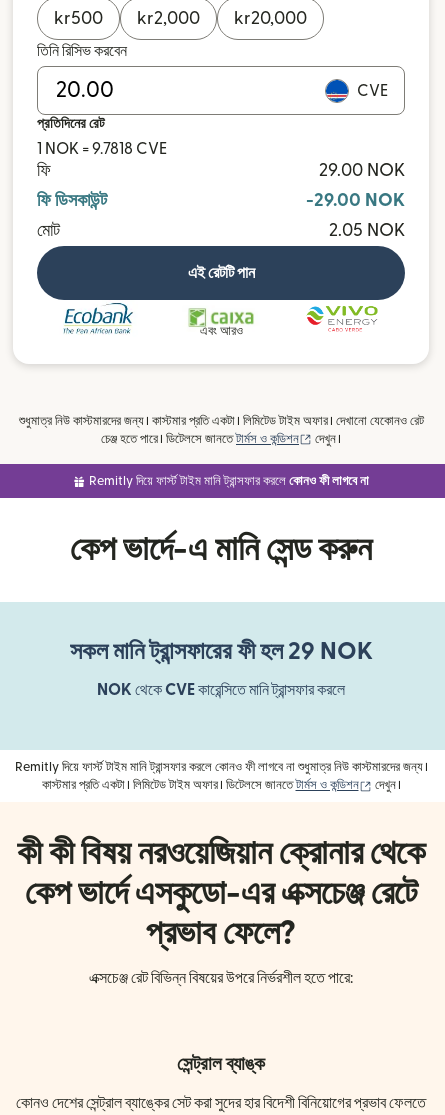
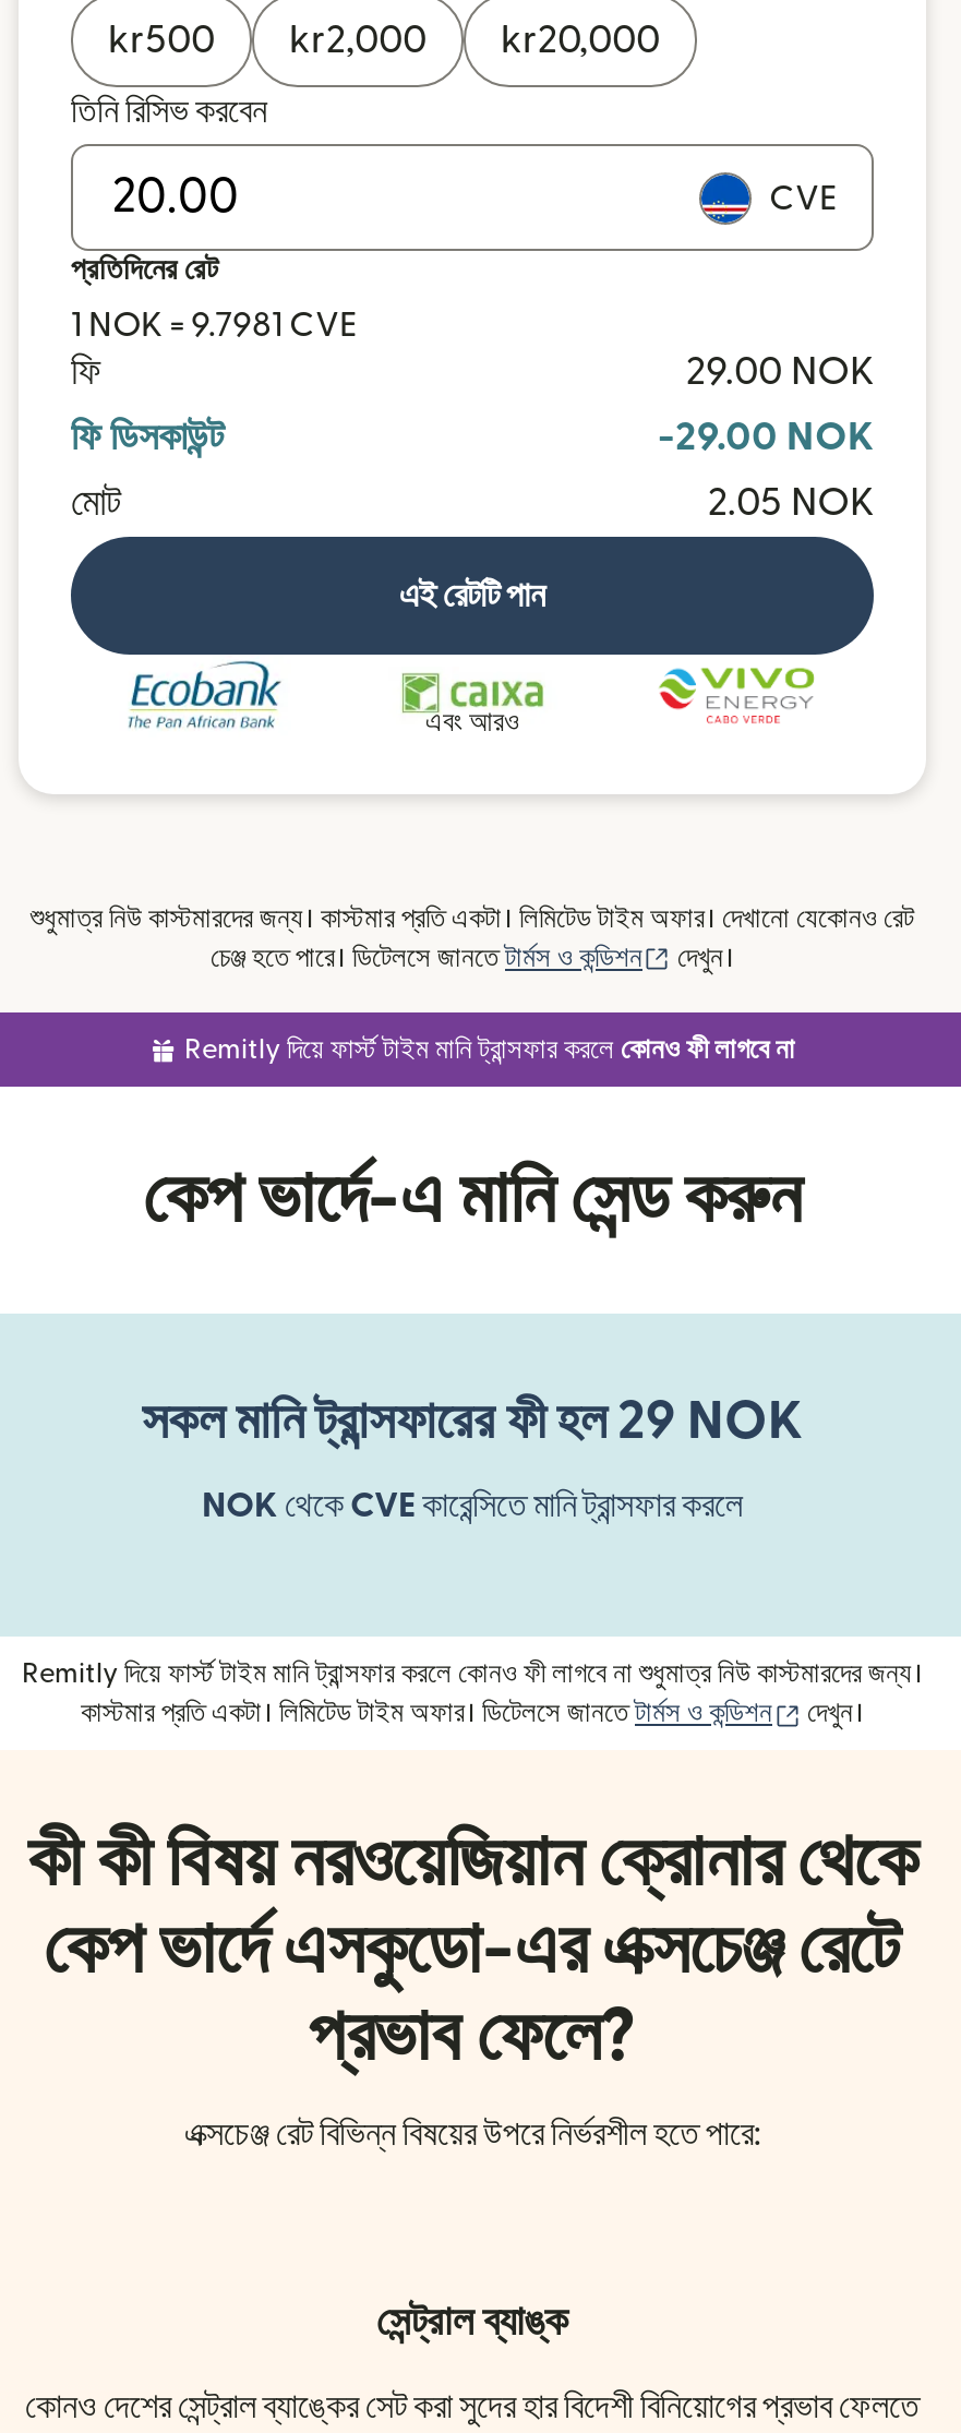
- 1 NOK = 9.7818 CVE
+ 1 NOK = 9.7981 CVE
